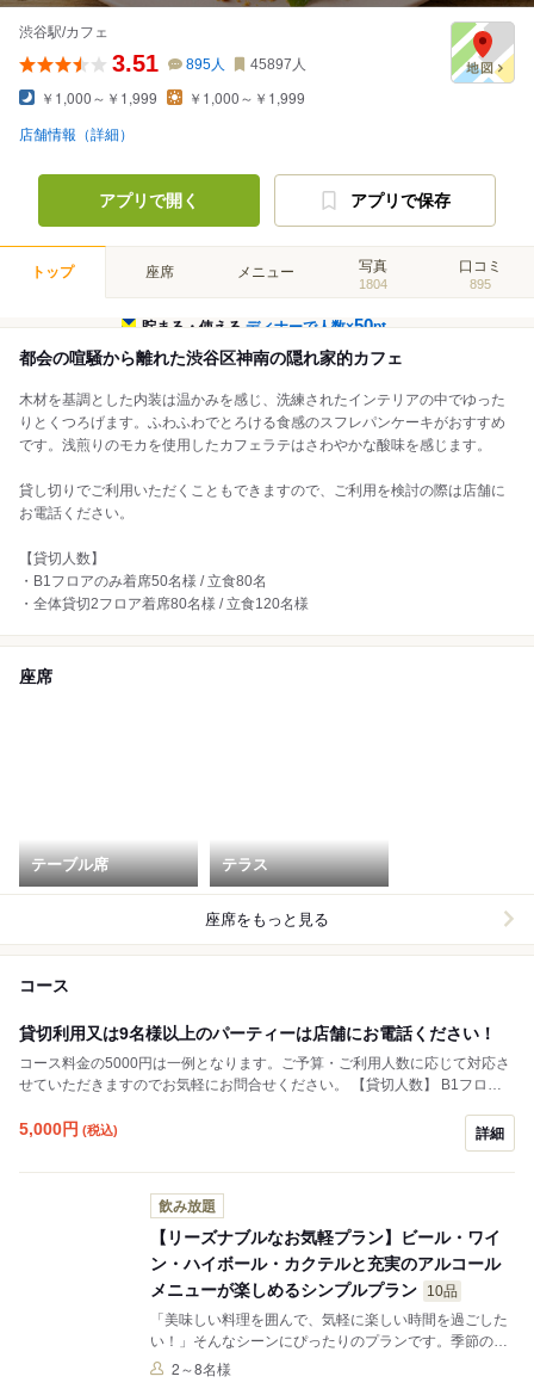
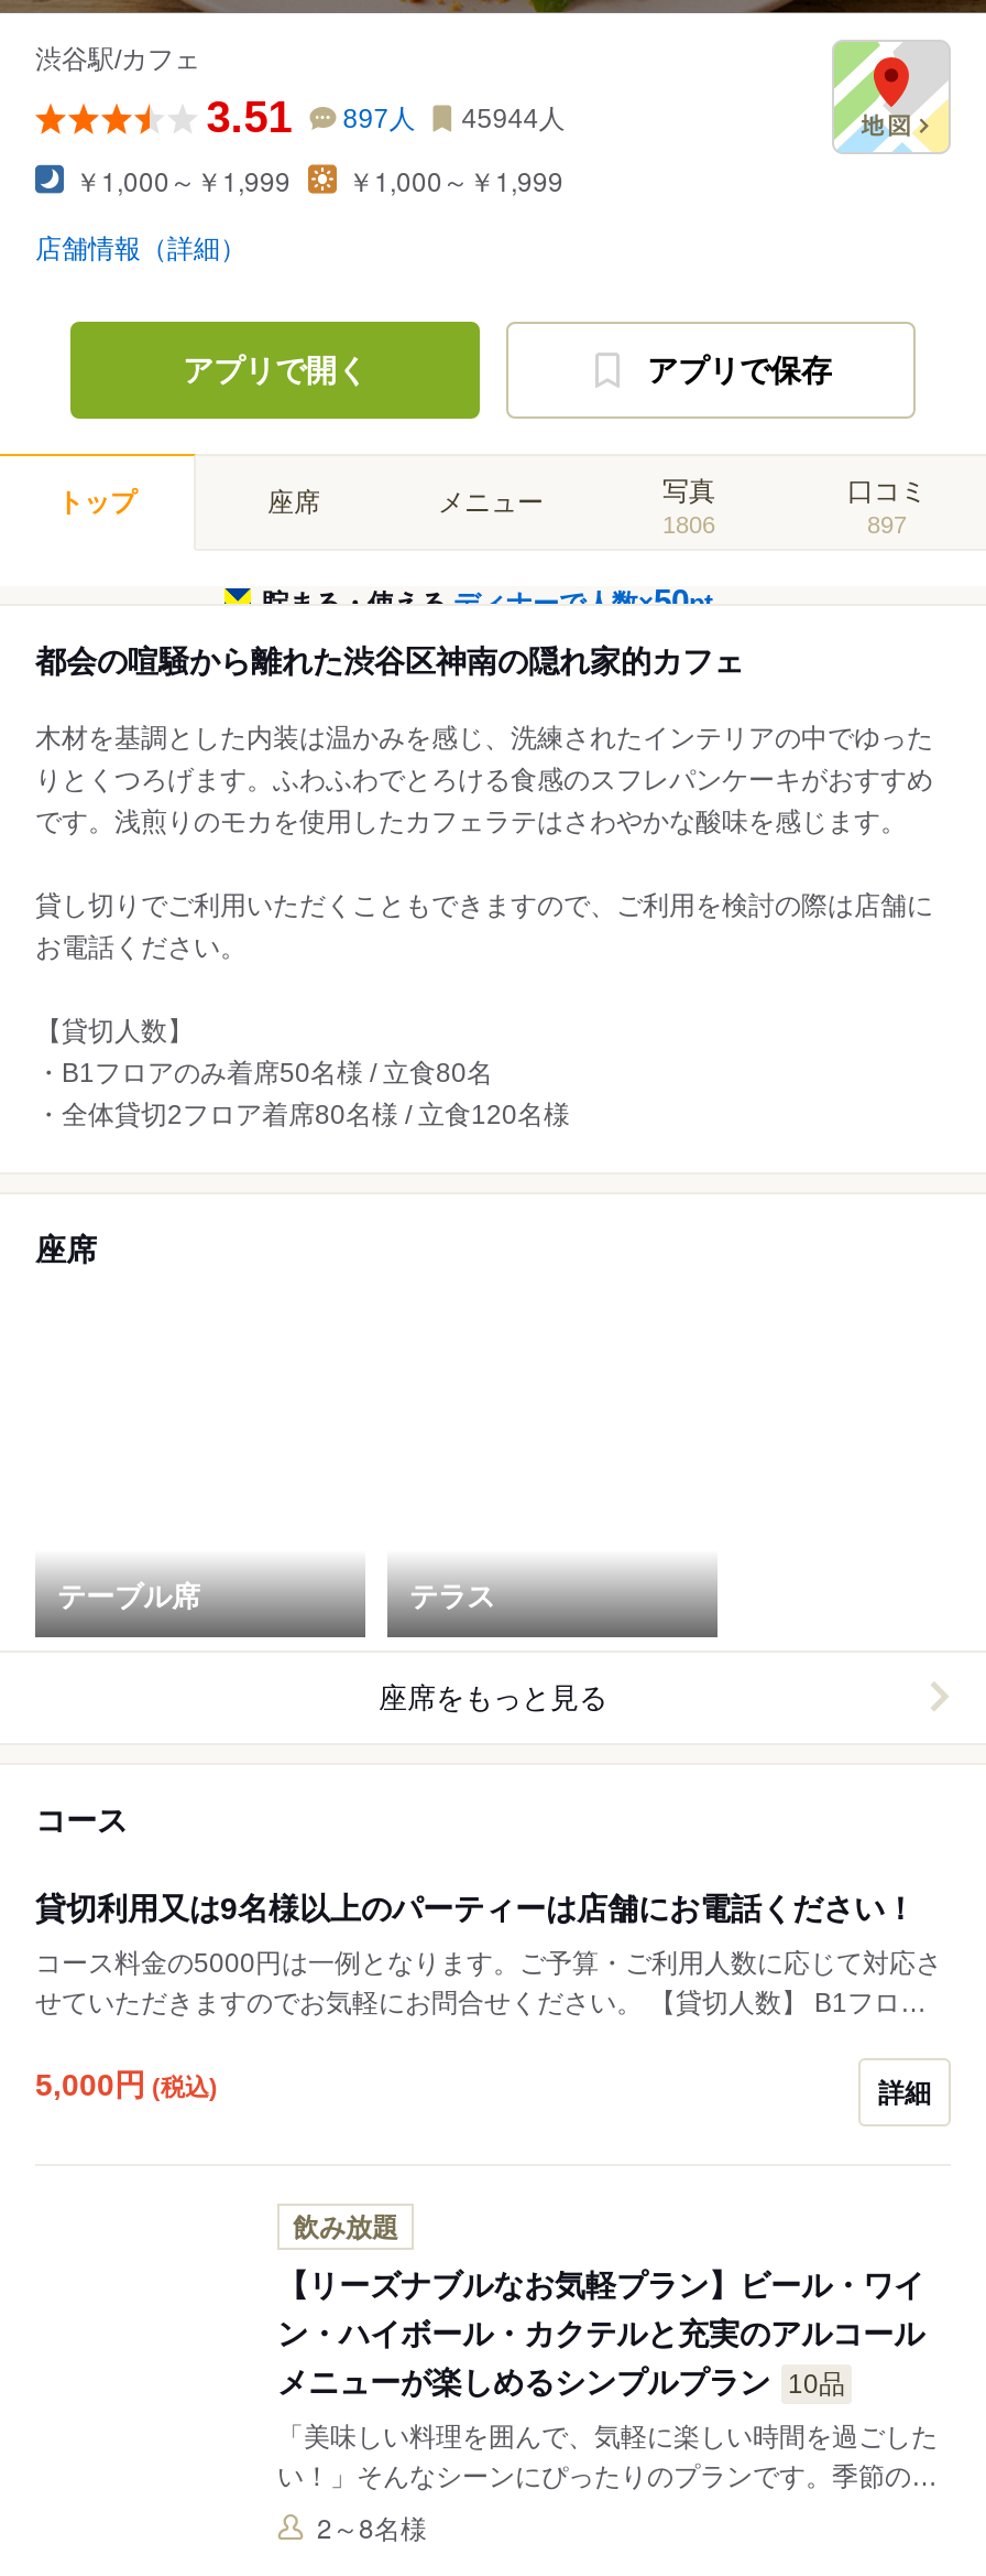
- 895人
+ 897人

- 45897人
+ 45944人

- 1804
+ 1806

- 895
+ 897
